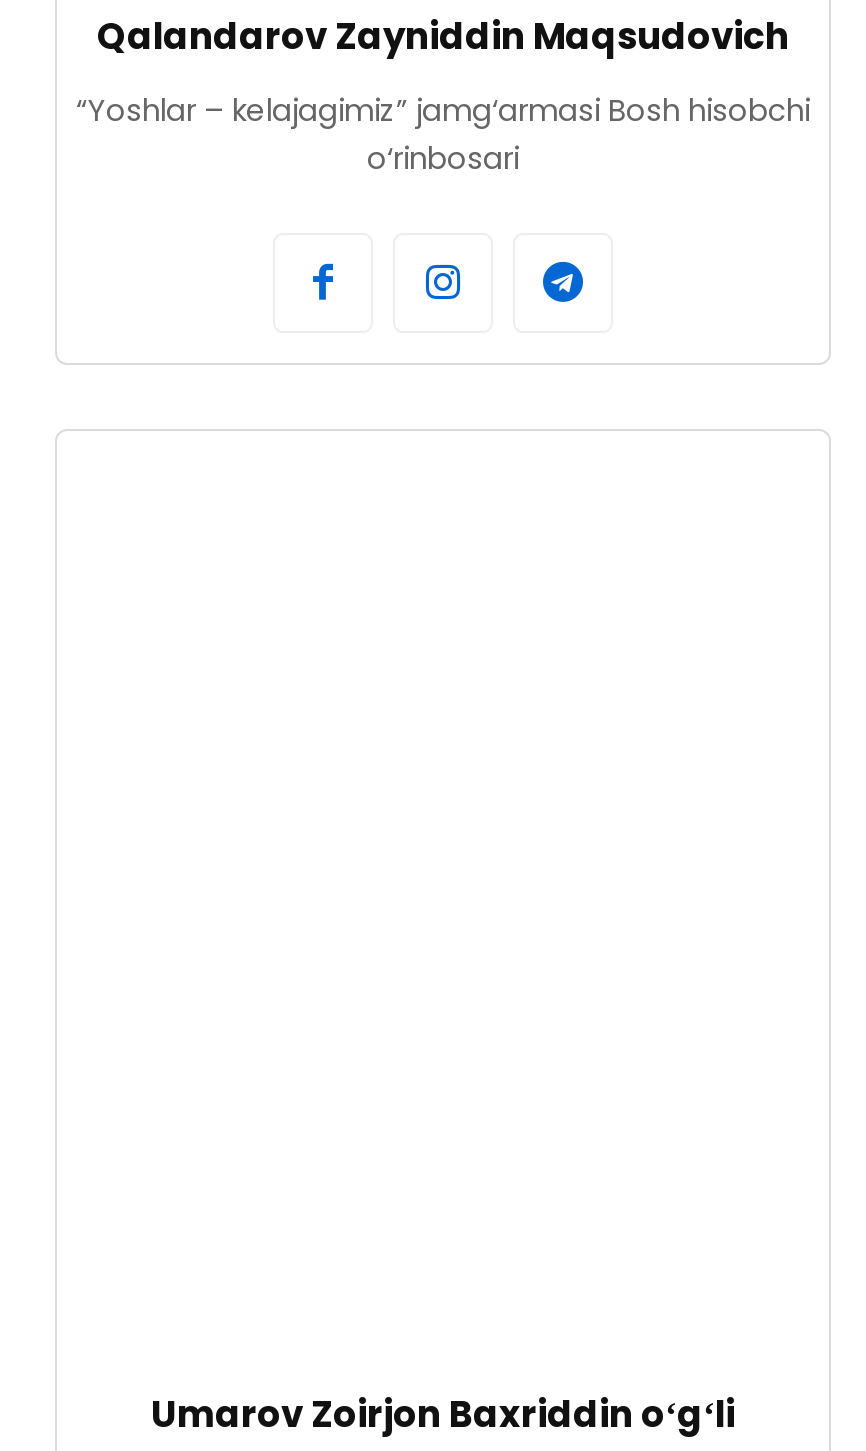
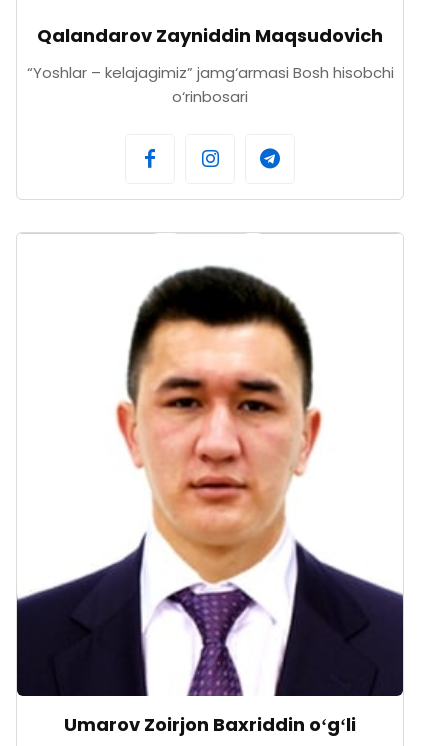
+ [image]
